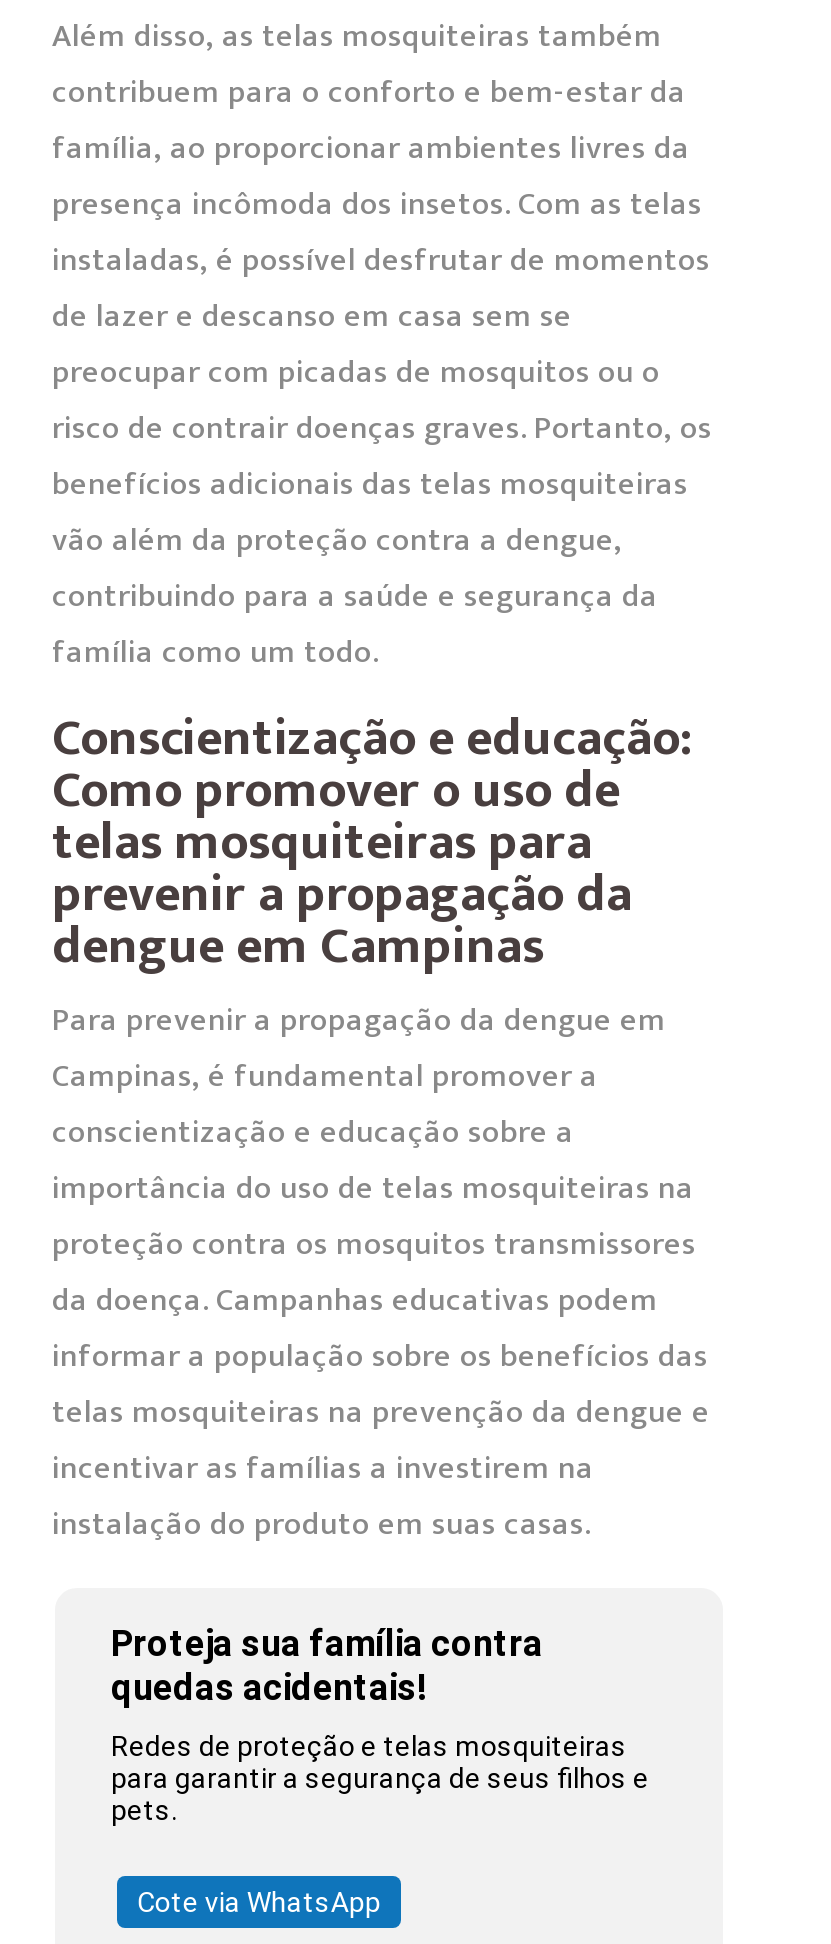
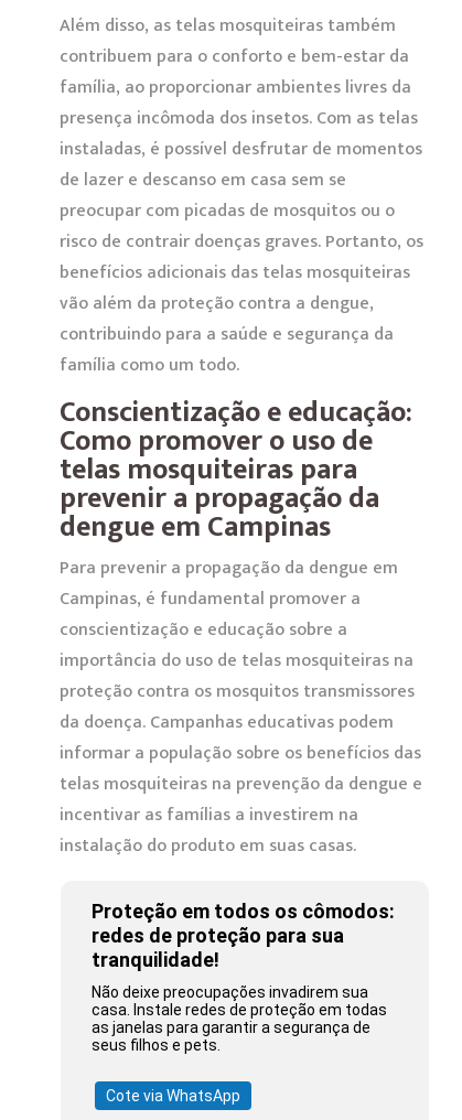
- Proteja sua família contra
- quedas acidentais!
+ Proteção em todos os cômodos:
+ redes de proteção para sua
+ tranquilidade!

- Redes de proteção e telas mosquiteiras
- para garantir a segurança de seus filhos e
- pets.
+ Não deixe preocupações invadirem sua
+ casa. Instale redes de proteção em todas
+ as janelas para garantir a segurança de
+ seus filhos e pets.
